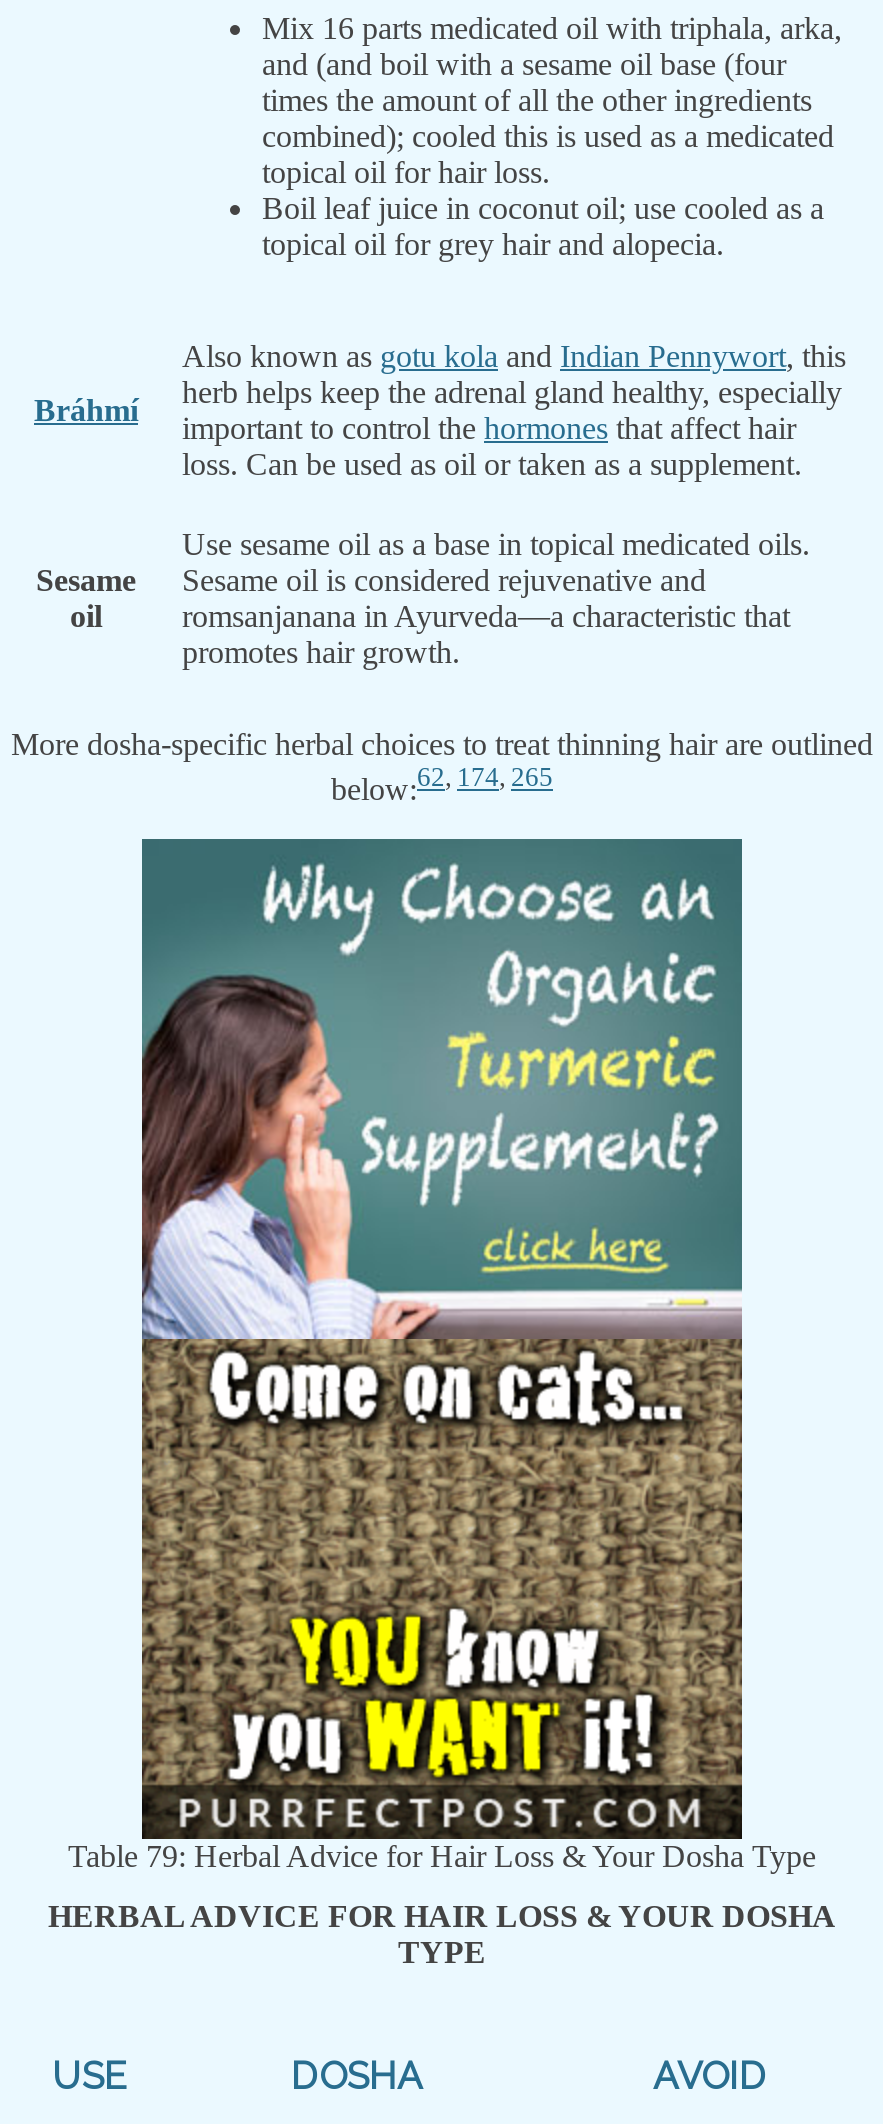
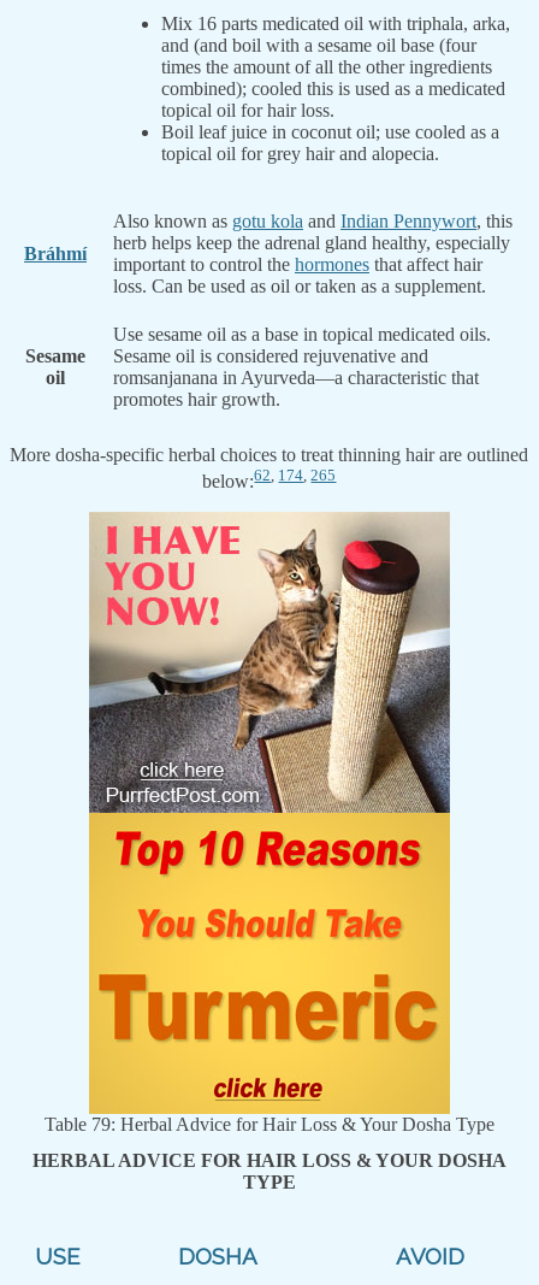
- [image]
+ [image]
